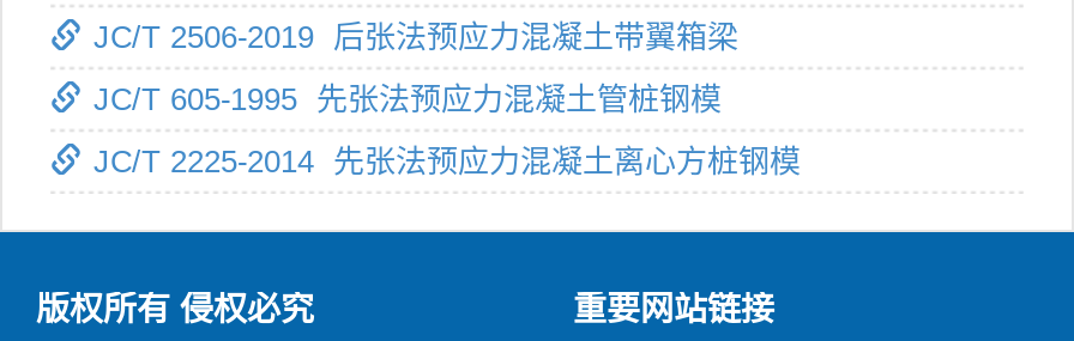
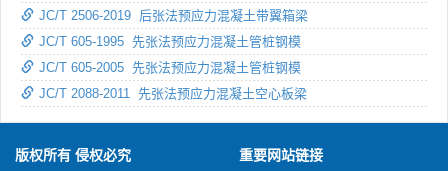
- JC/T 2225-2014 先张法预应力混凝土离心方桩钢模
+ JC/T 605-2005 先张法预应力混凝土管桩钢模
+ JC/T 2088-2011 先张法预应力混凝土空心板梁
